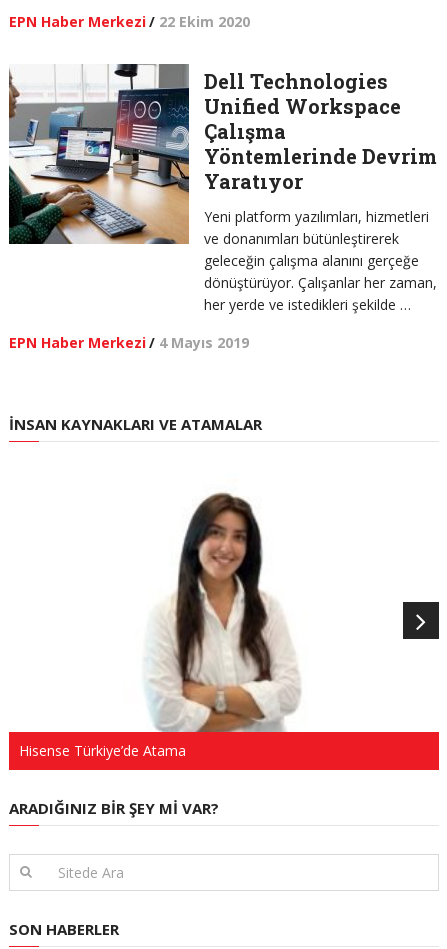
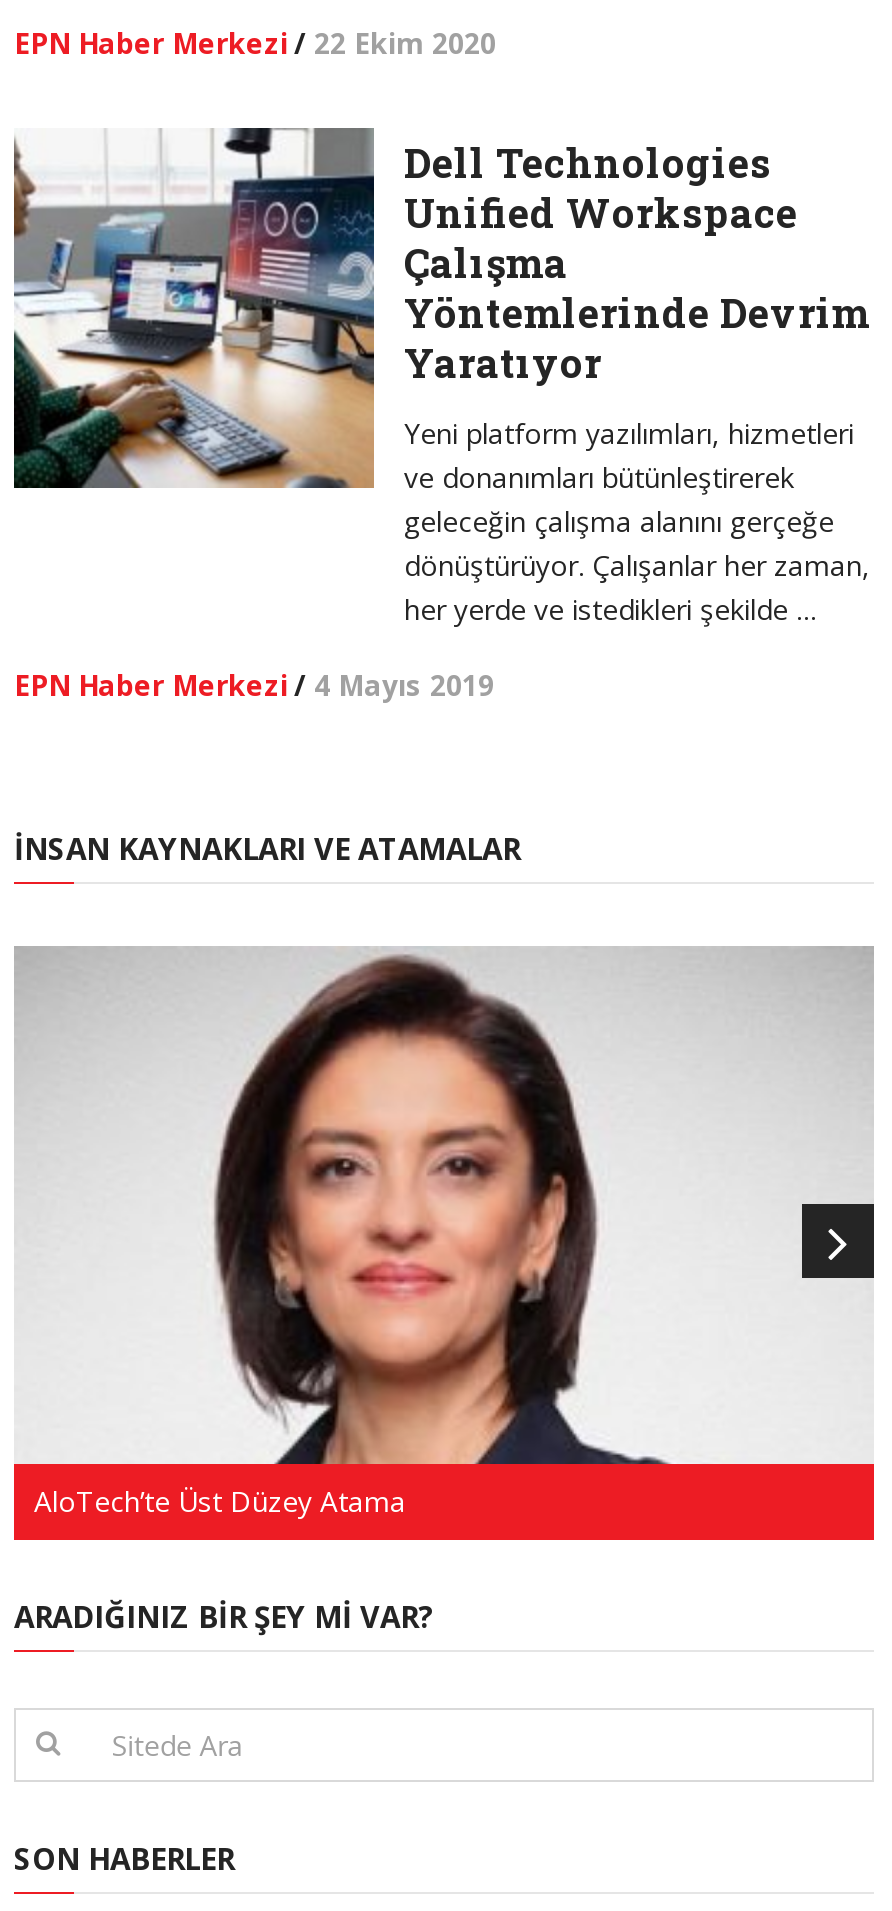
- [image]
- Hisense Türkiye’de Atama
+ [image]
+ AloTech’te Üst Düzey Atama
